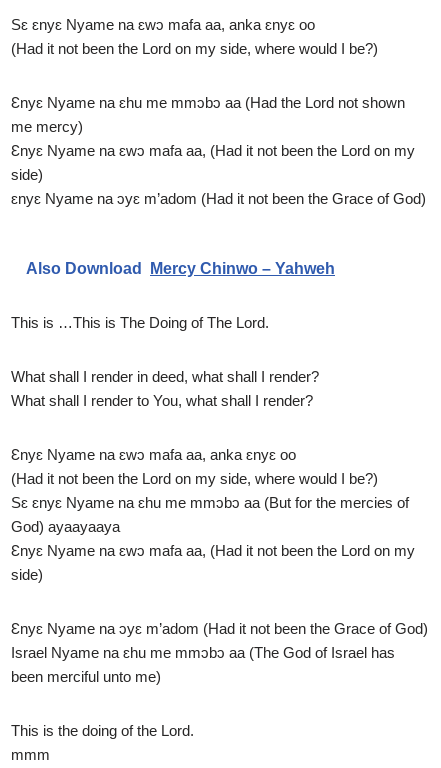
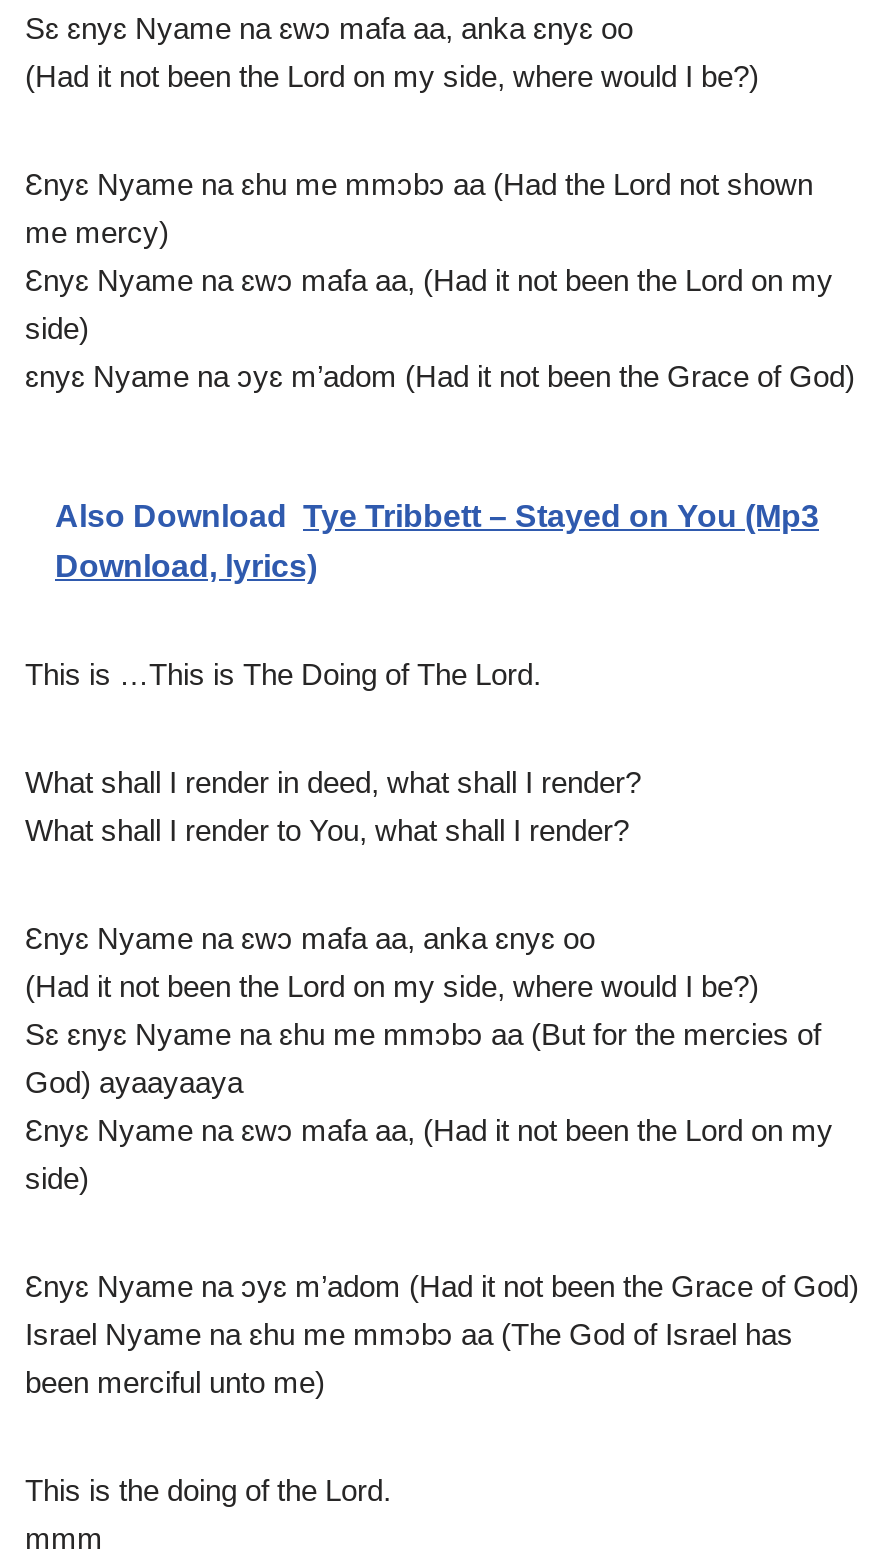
- Also Download Mercy Chinwo – Yahweh
+ Also Download Tye Tribbett – Stayed on You (Mp3
+ Download, lyrics)
